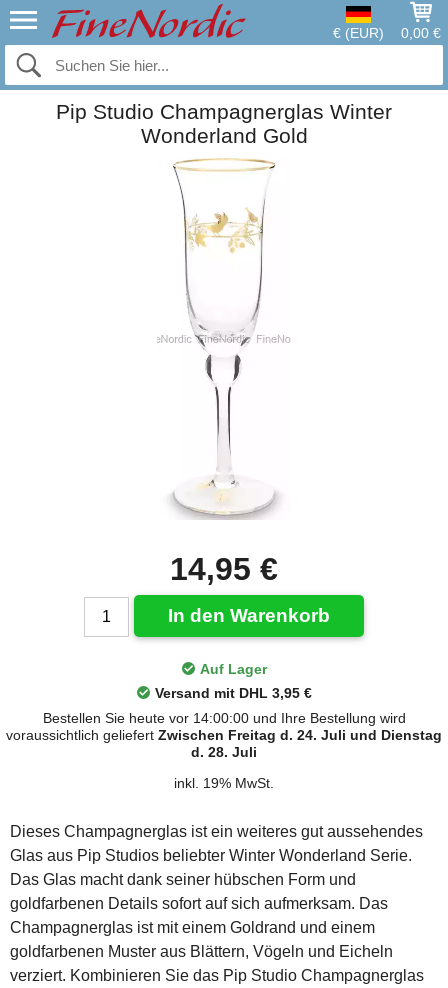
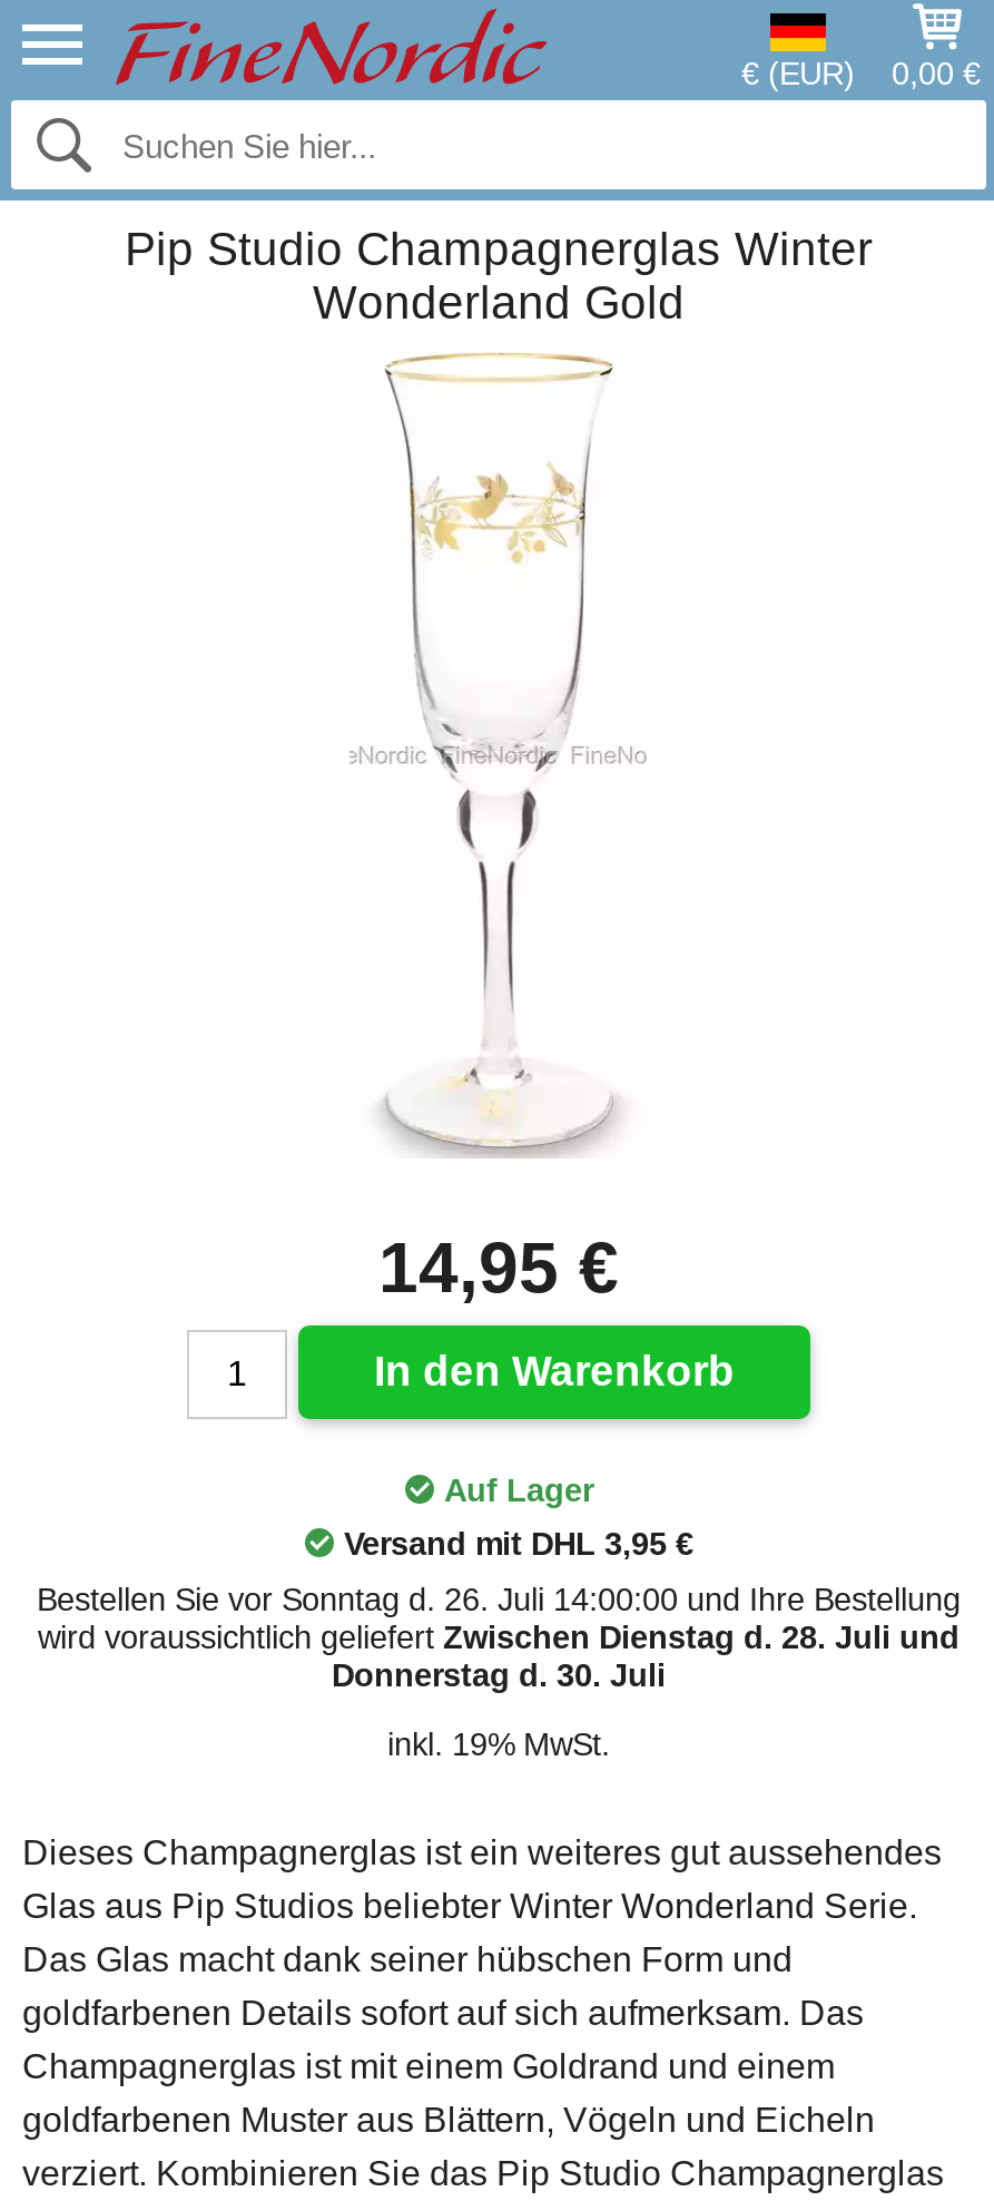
- Bestellen Sie heute vor 14:00:00 und Ihre Bestellung wird
- voraussichtlich geliefert Zwischen Freitag d. 24. Juli und Dienstag
- d. 28. Juli
+ Bestellen Sie vor Sonntag d. 26. Juli 14:00:00 und Ihre Bestellung
+ wird voraussichtlich geliefert Zwischen Dienstag d. 28. Juli und
+ Donnerstag d. 30. Juli
